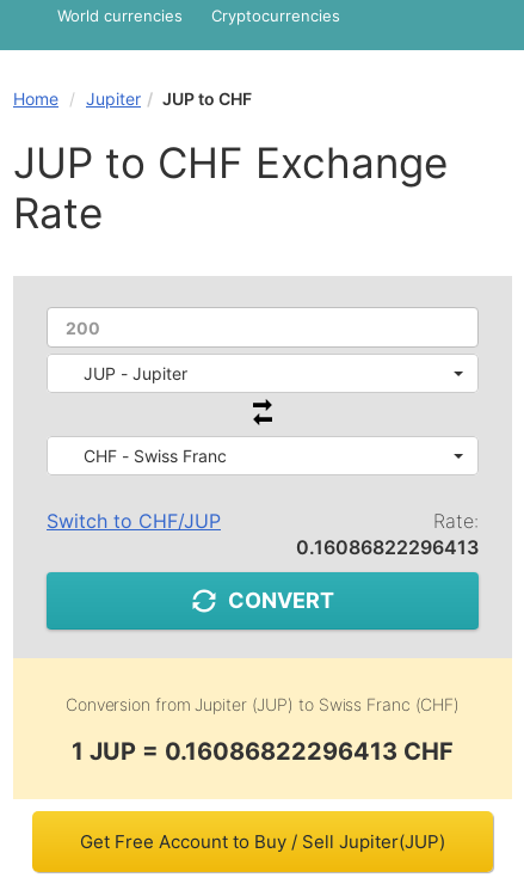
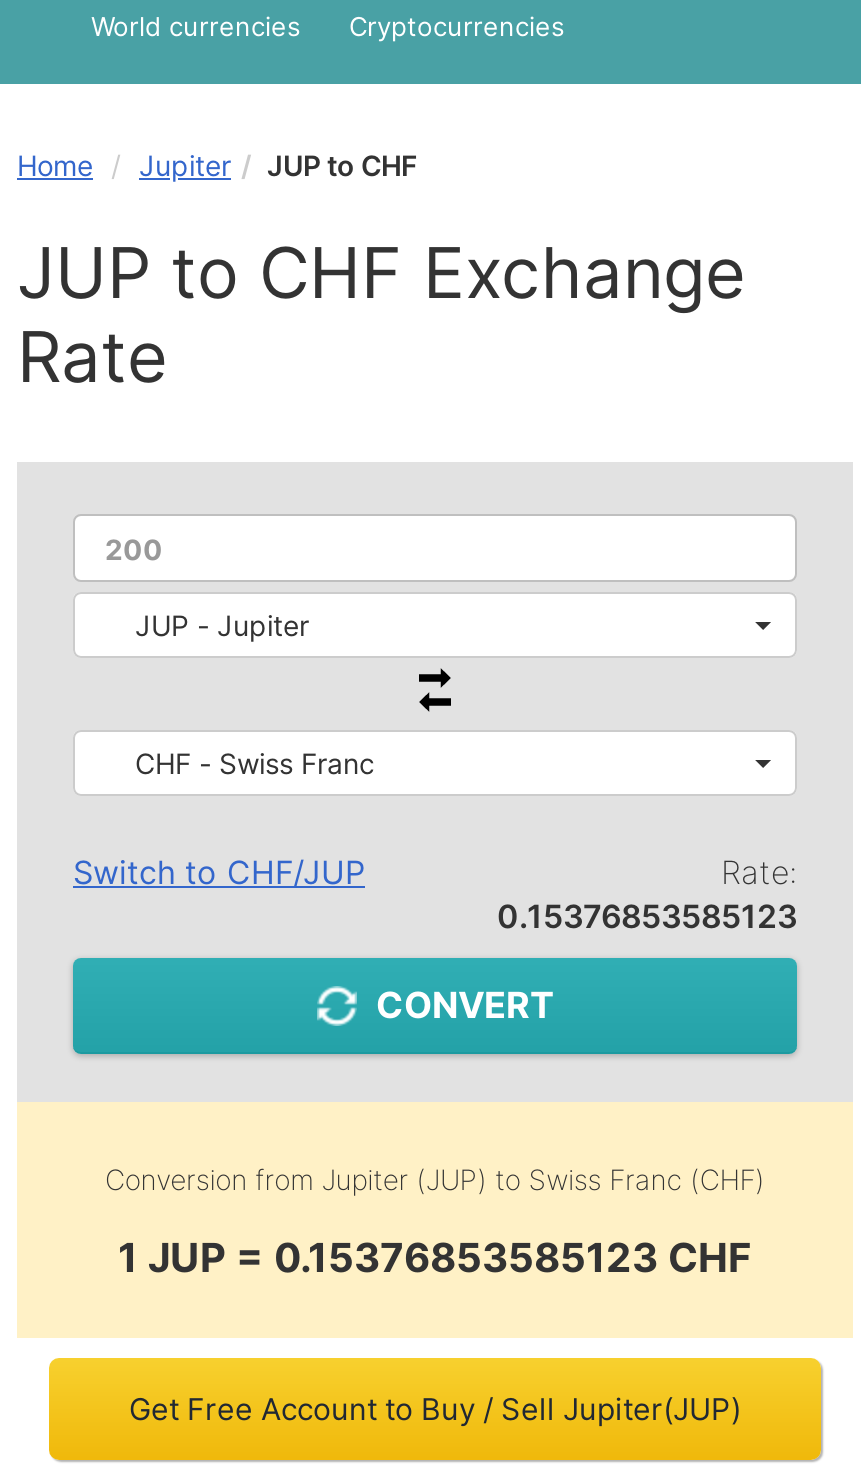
- 0.16086822296413
+ 0.15376853585123

- 1 JUP = 0.16086822296413 CHF
+ 1 JUP = 0.15376853585123 CHF
